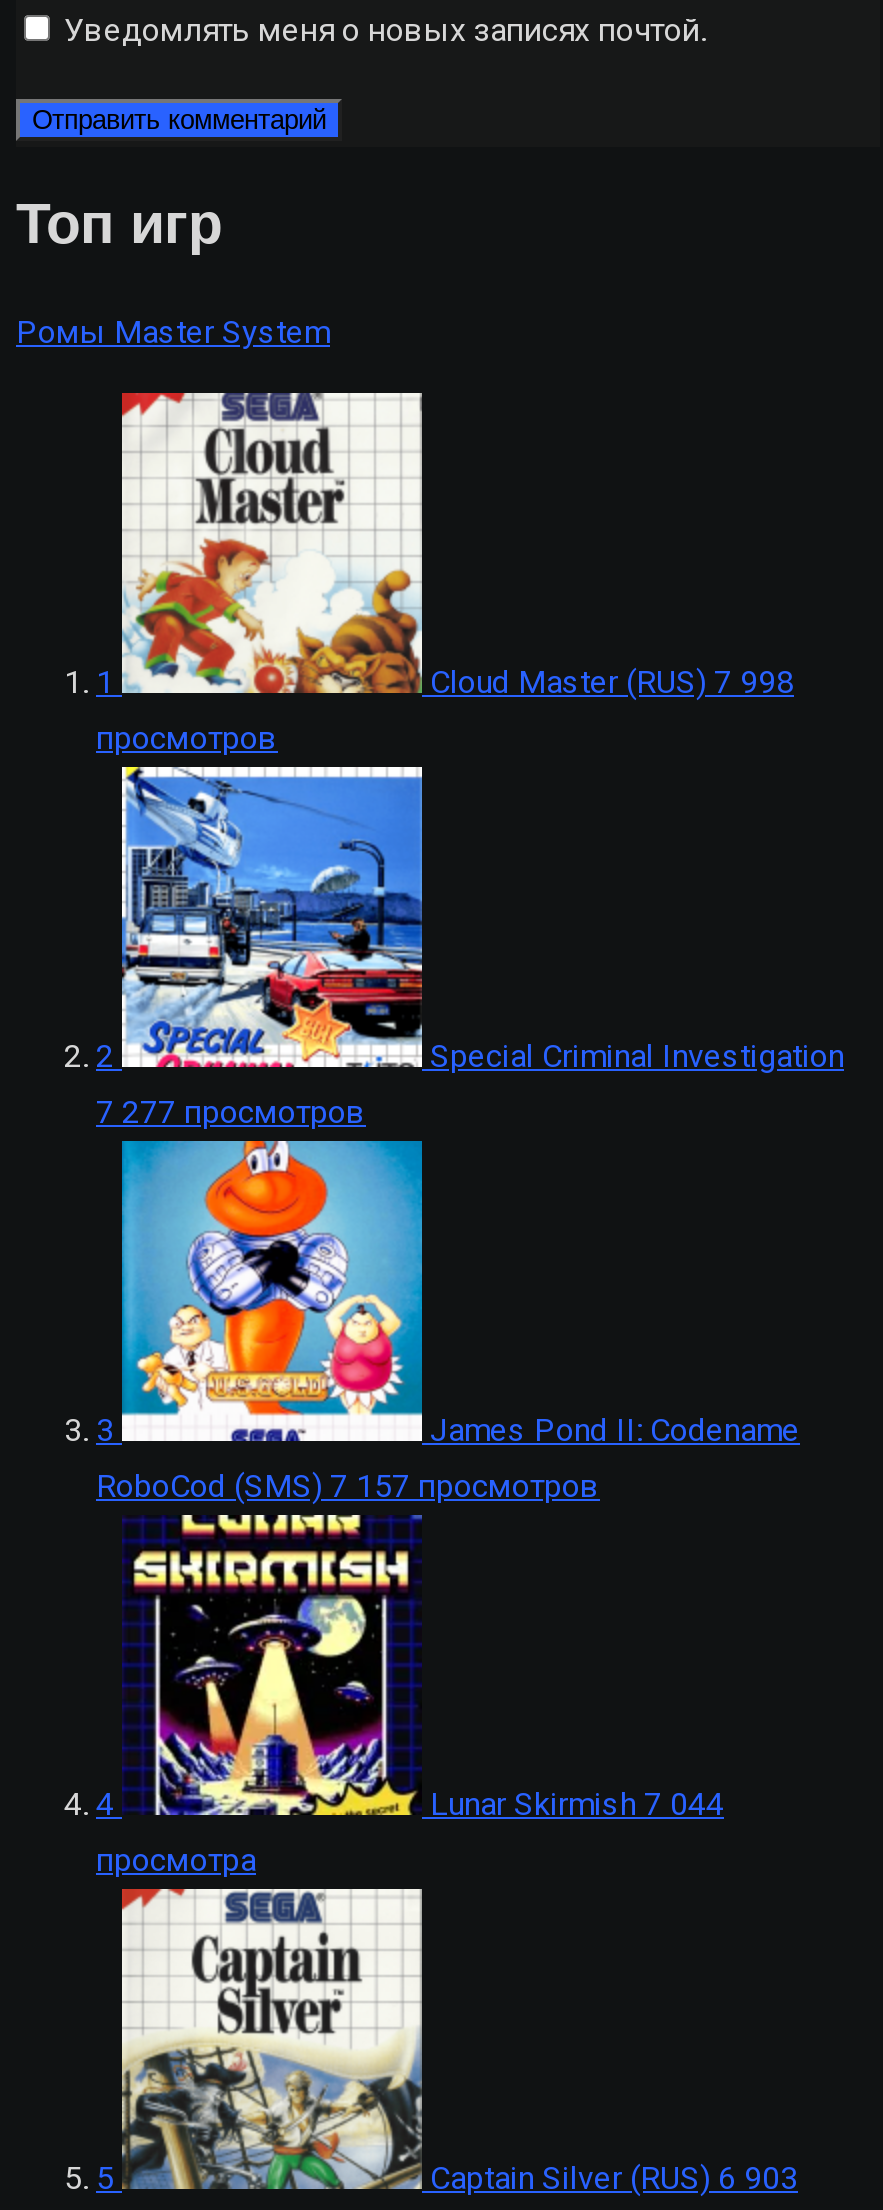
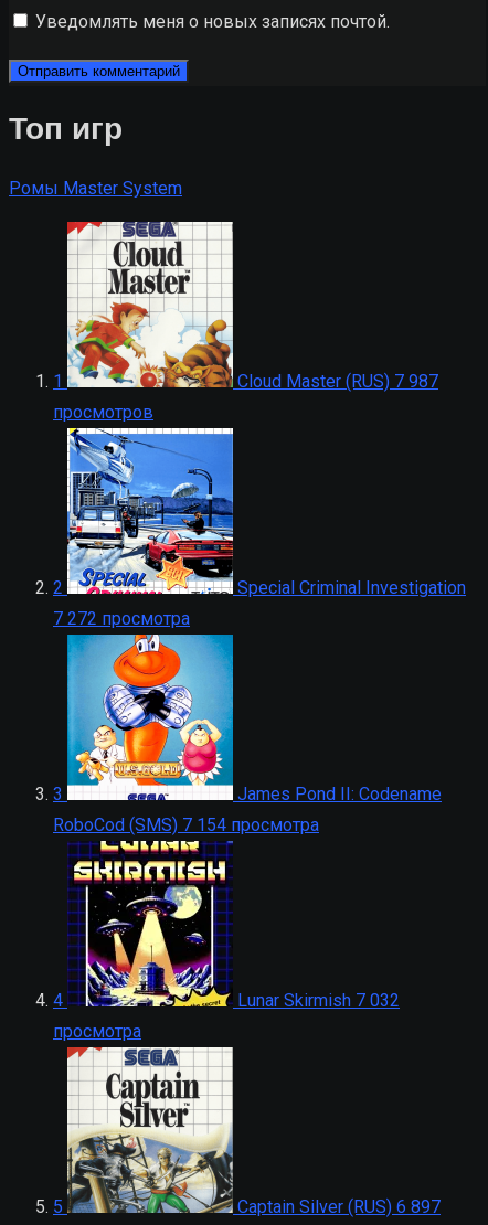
- Cloud Master (RUS) 7 998
+ Cloud Master (RUS) 7 987

- 7 277 просмотров
+ 7 272 просмотра

- RoboCod (SMS) 7 157 просмотров
+ RoboCod (SMS) 7 154 просмотра

- Lunar Skirmish 7 044
+ Lunar Skirmish 7 032

- Captain Silver (RUS) 6 903
+ Captain Silver (RUS) 6 897
